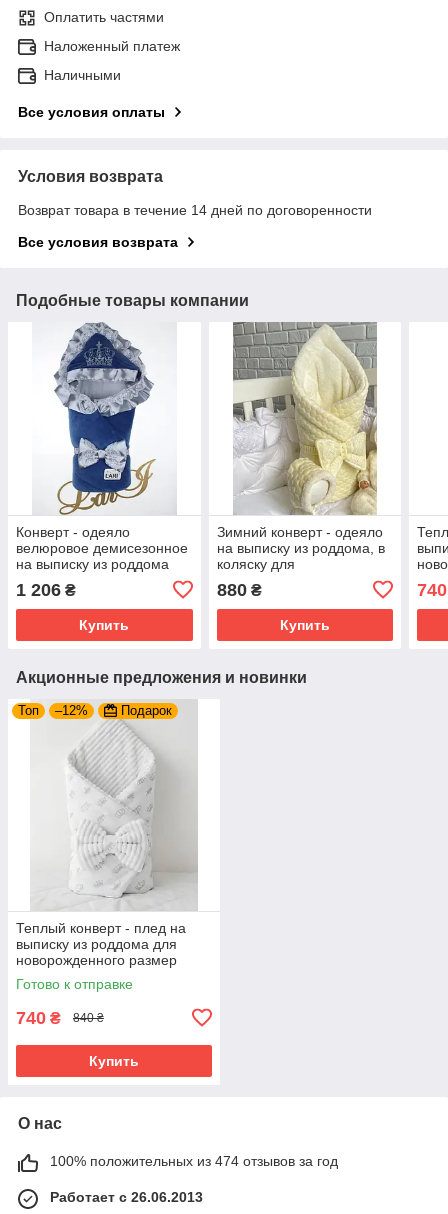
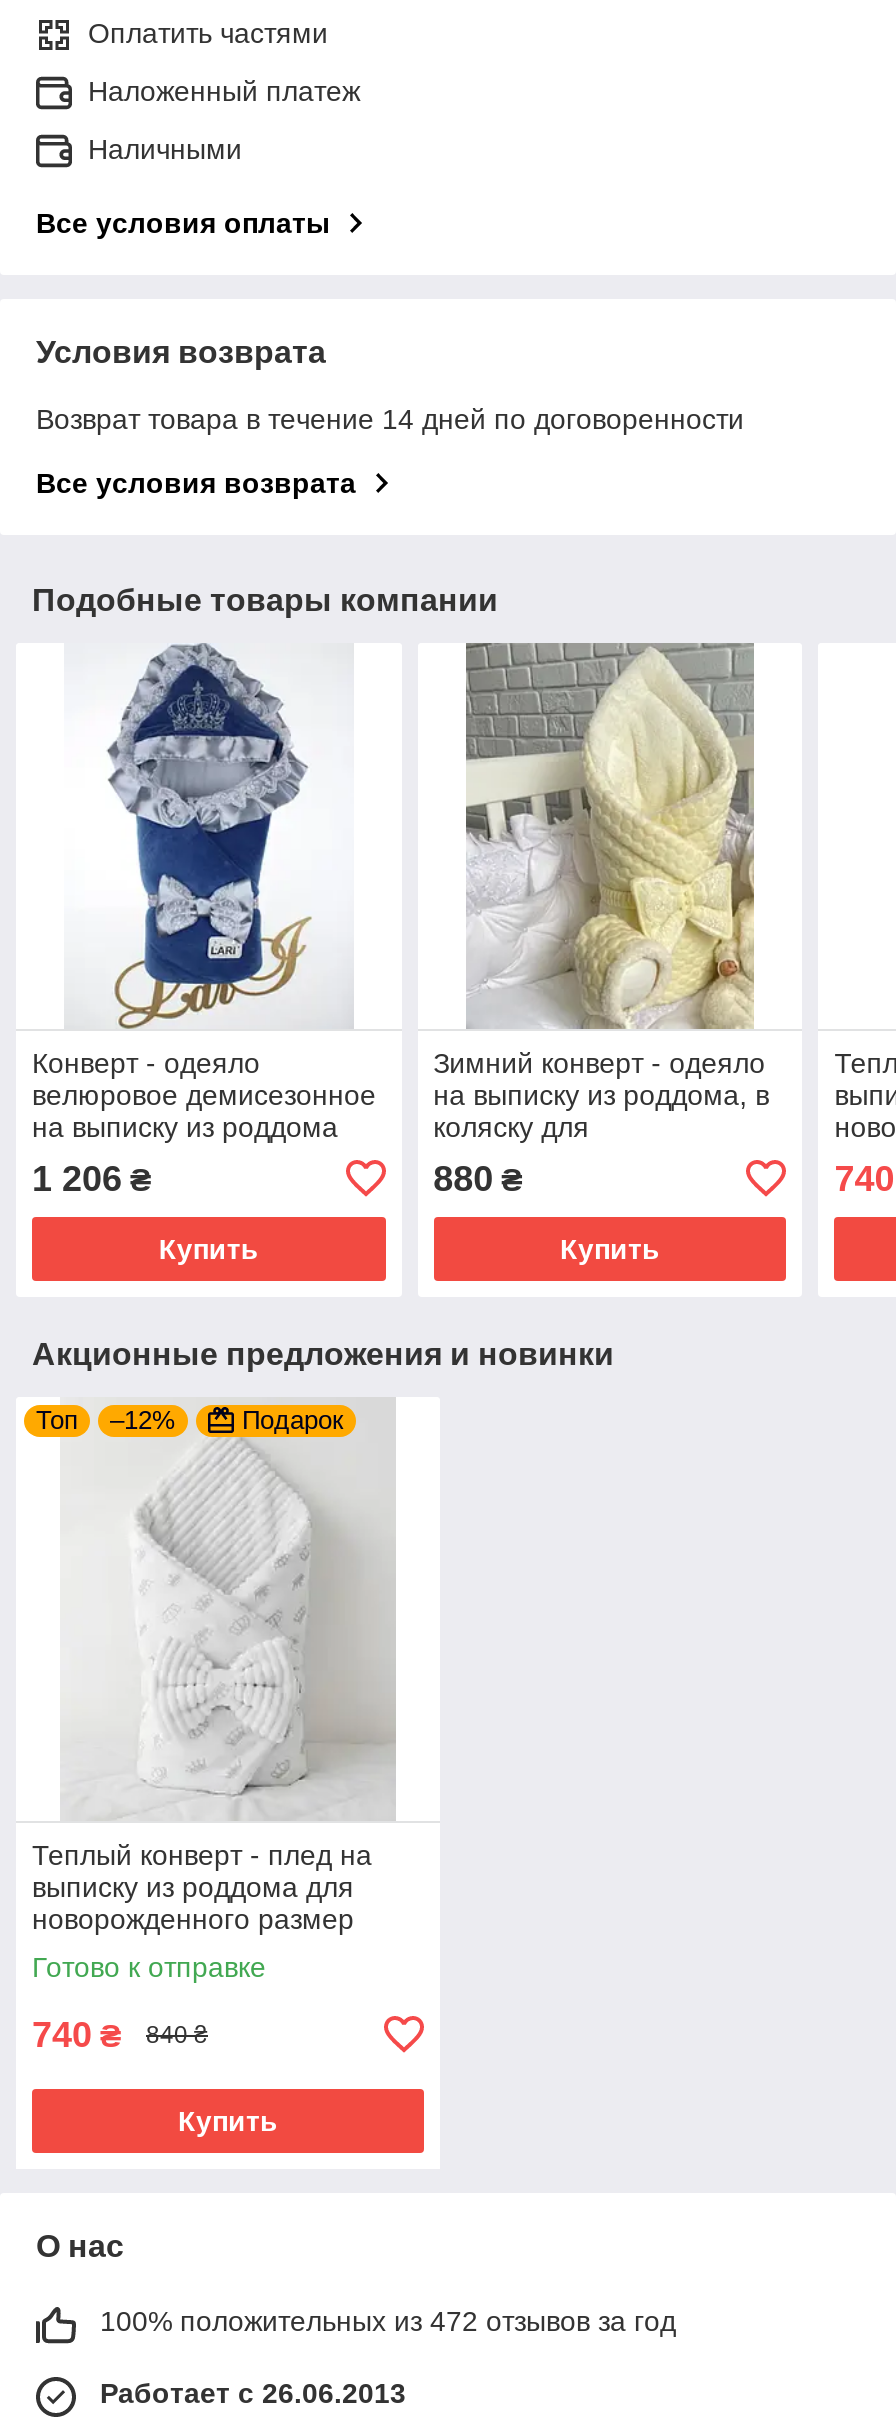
- 100% положительных из 474 отзывов за год
+ 100% положительных из 472 отзывов за год
